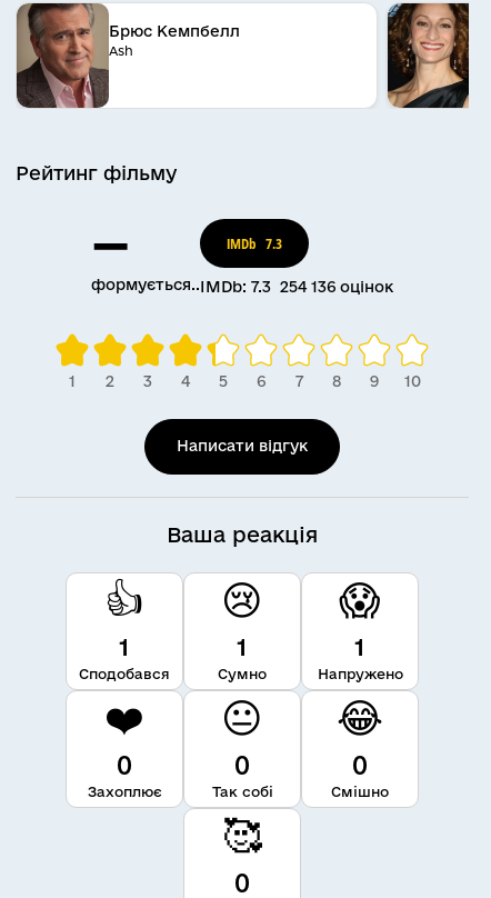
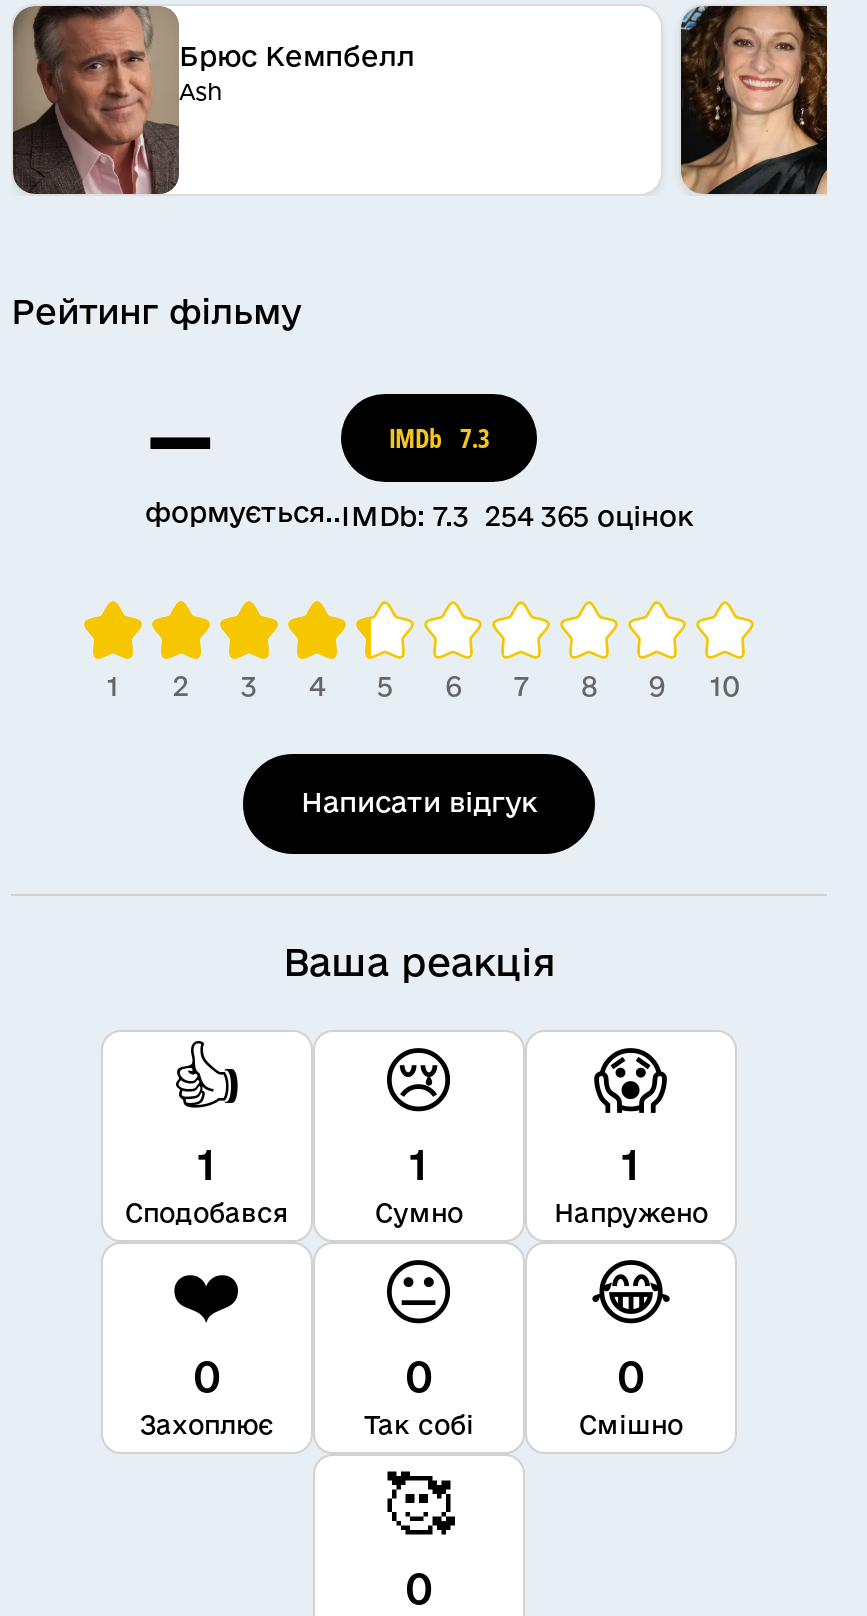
- формується.. IMDb: 7.3 254 136 оцінок
+ формується.. IMDb: 7.3 254 365 оцінок
